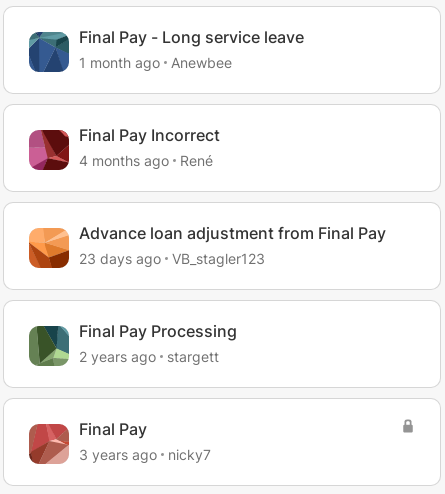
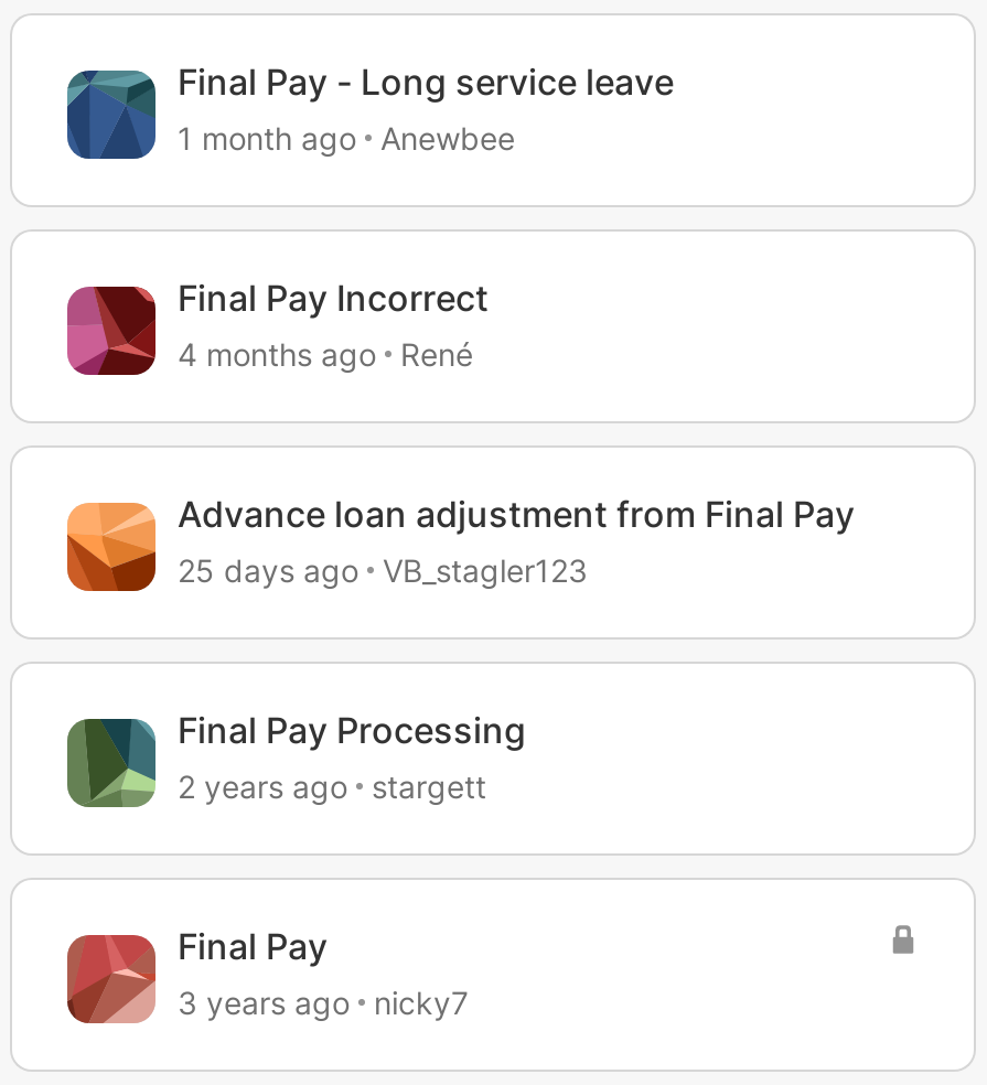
- 23 days ago VB_stagler123
+ 25 days ago VB_stagler123
